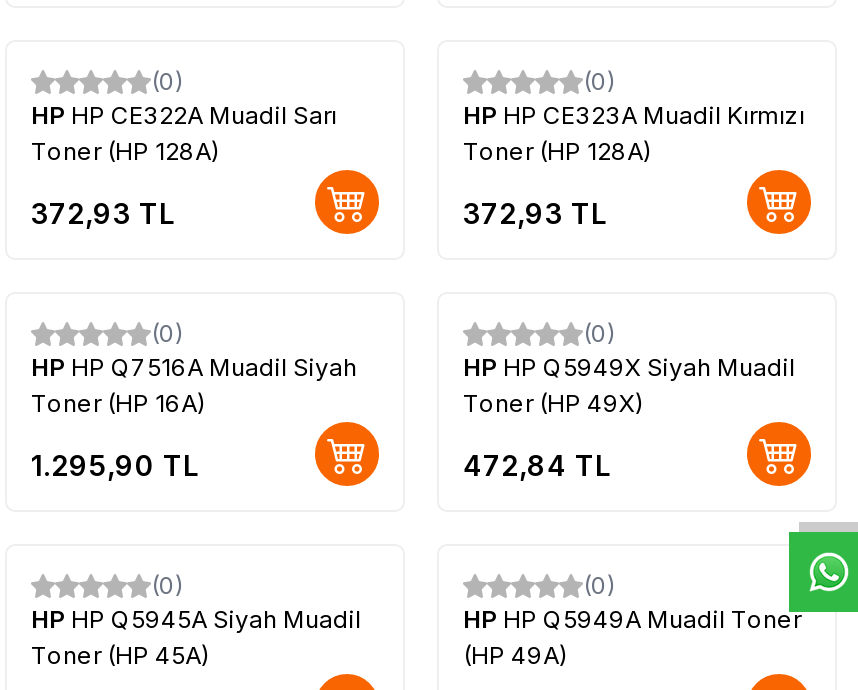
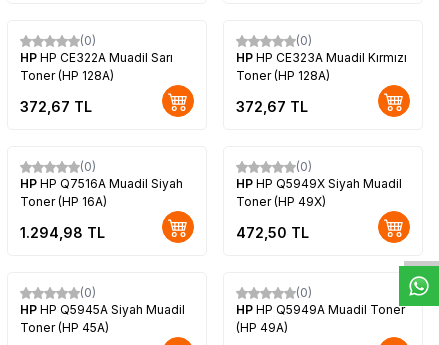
- 372,93 TL
+ 372,67 TL

- 372,93 TL
+ 372,67 TL

- 1.295,90 TL
+ 1.294,98 TL

- 472,84 TL
+ 472,50 TL
